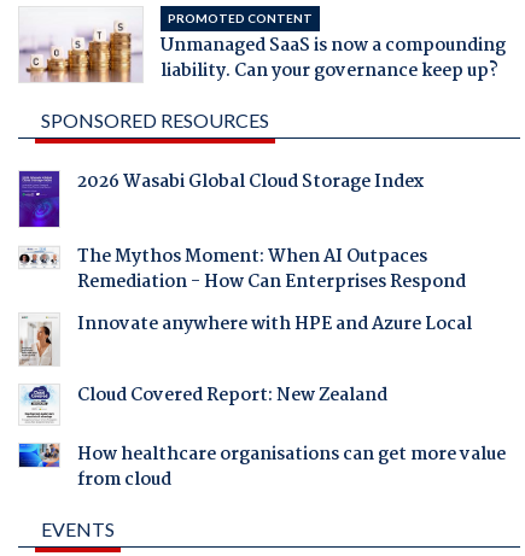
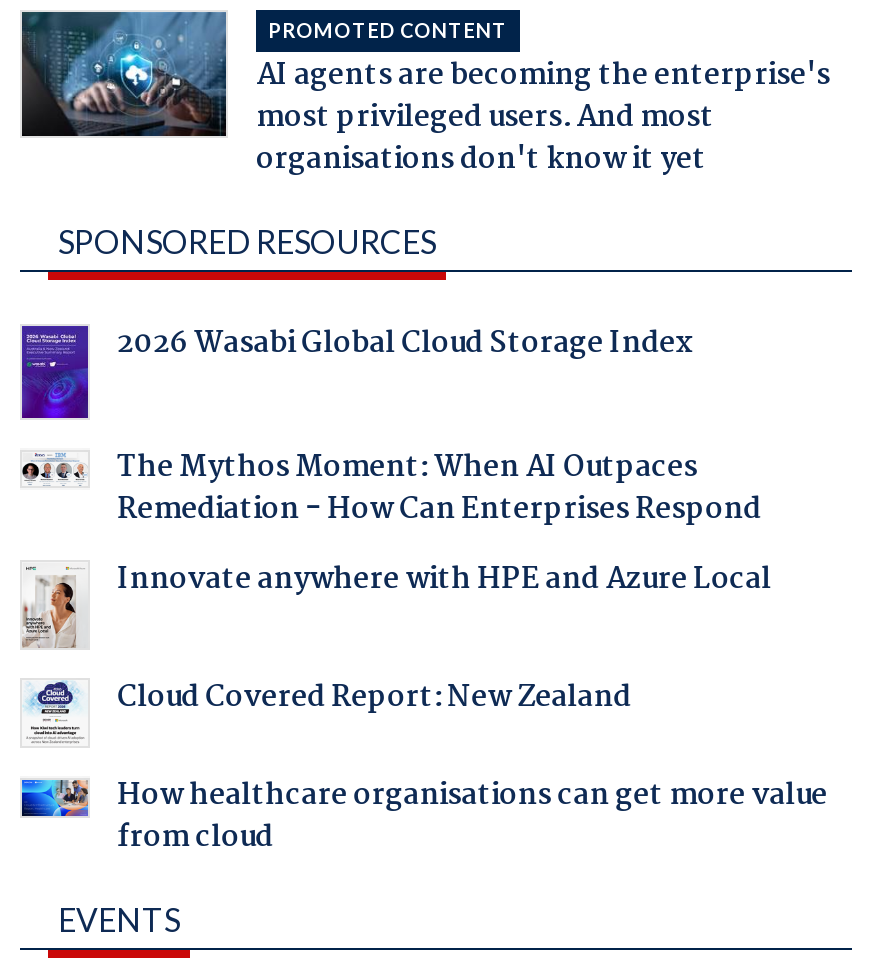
- [image]
- Unmanaged SaaS is now a compounding
- liability. Can your governance keep up?
+ [image]
+ AI agents are becoming the enterprise's
+ most privileged users. And most
+ organisations don't know it yet
